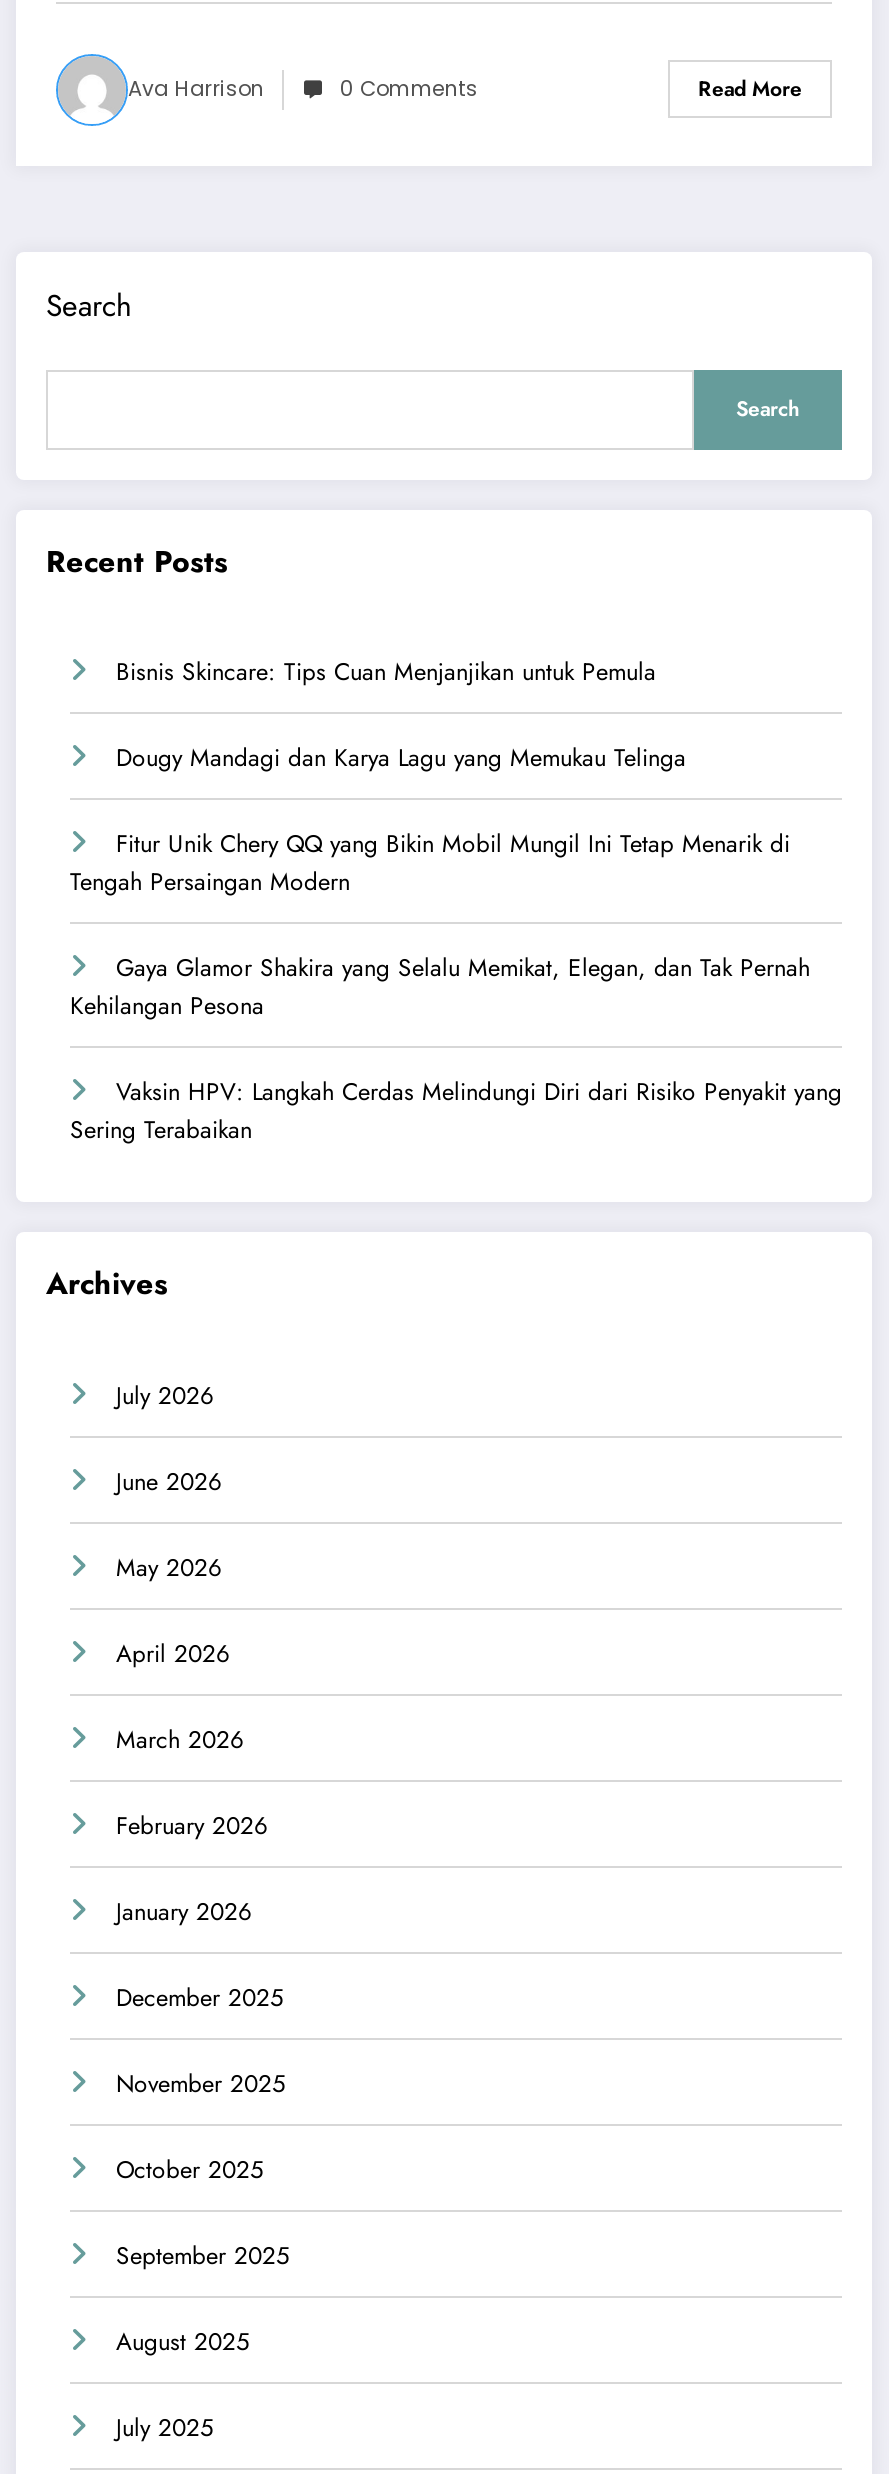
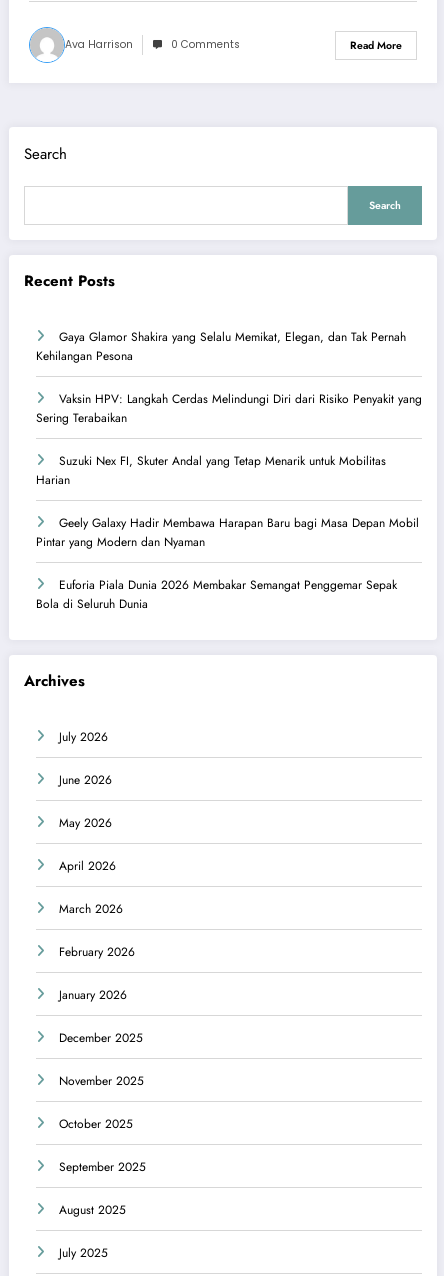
- Bisnis Skincare: Tips Cuan Menjanjikan untuk Pemula
- Dougy Mandagi dan Karya Lagu yang Memukau Telinga
- Fitur Unik Chery QQ yang Bikin Mobil Mungil Ini Tetap Menarik di
- Tengah Persaingan Modern

moved up: Gaya Glamor Shakira yang Selalu Memikat, Elegan, dan Tak Pernah | Kehilangan Pesona | Vaksin HPV: Langkah Cerdas Melindungi Diri dari Risiko Penyakit yang | Sering Terabaikan

+ Suzuki Nex FI, Skuter Andal yang Tetap Menarik untuk Mobilitas
+ Harian
+ Geely Galaxy Hadir Membawa Harapan Baru bagi Masa Depan Mobil
+ Pintar yang Modern dan Nyaman
+ Euforia Piala Dunia 2026 Membakar Semangat Penggemar Sepak
+ Bola di Seluruh Dunia
